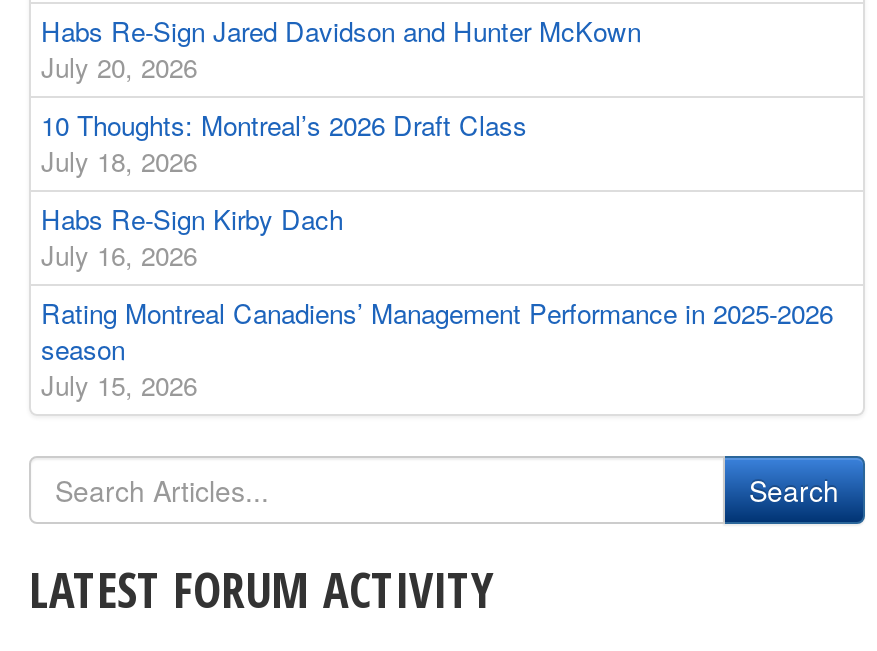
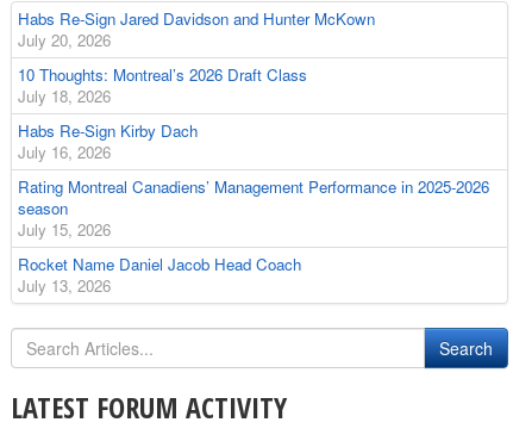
+ Rocket Name Daniel Jacob Head Coach
+ July 13, 2026
